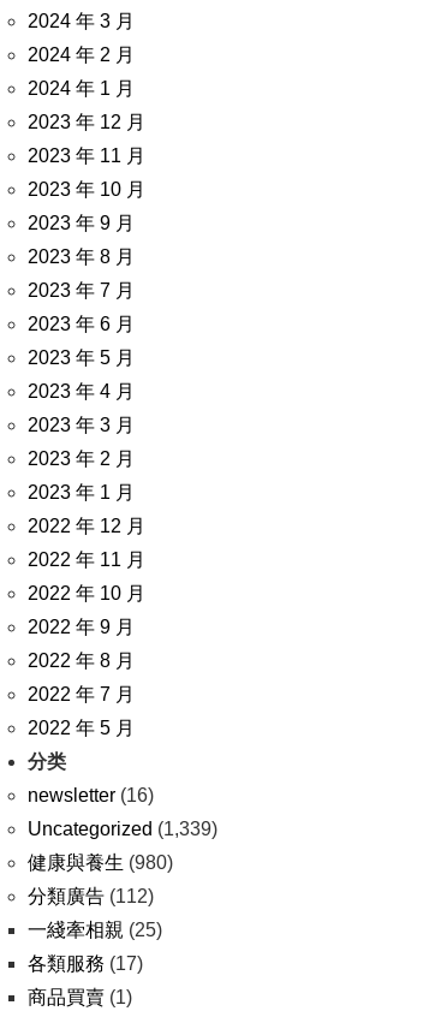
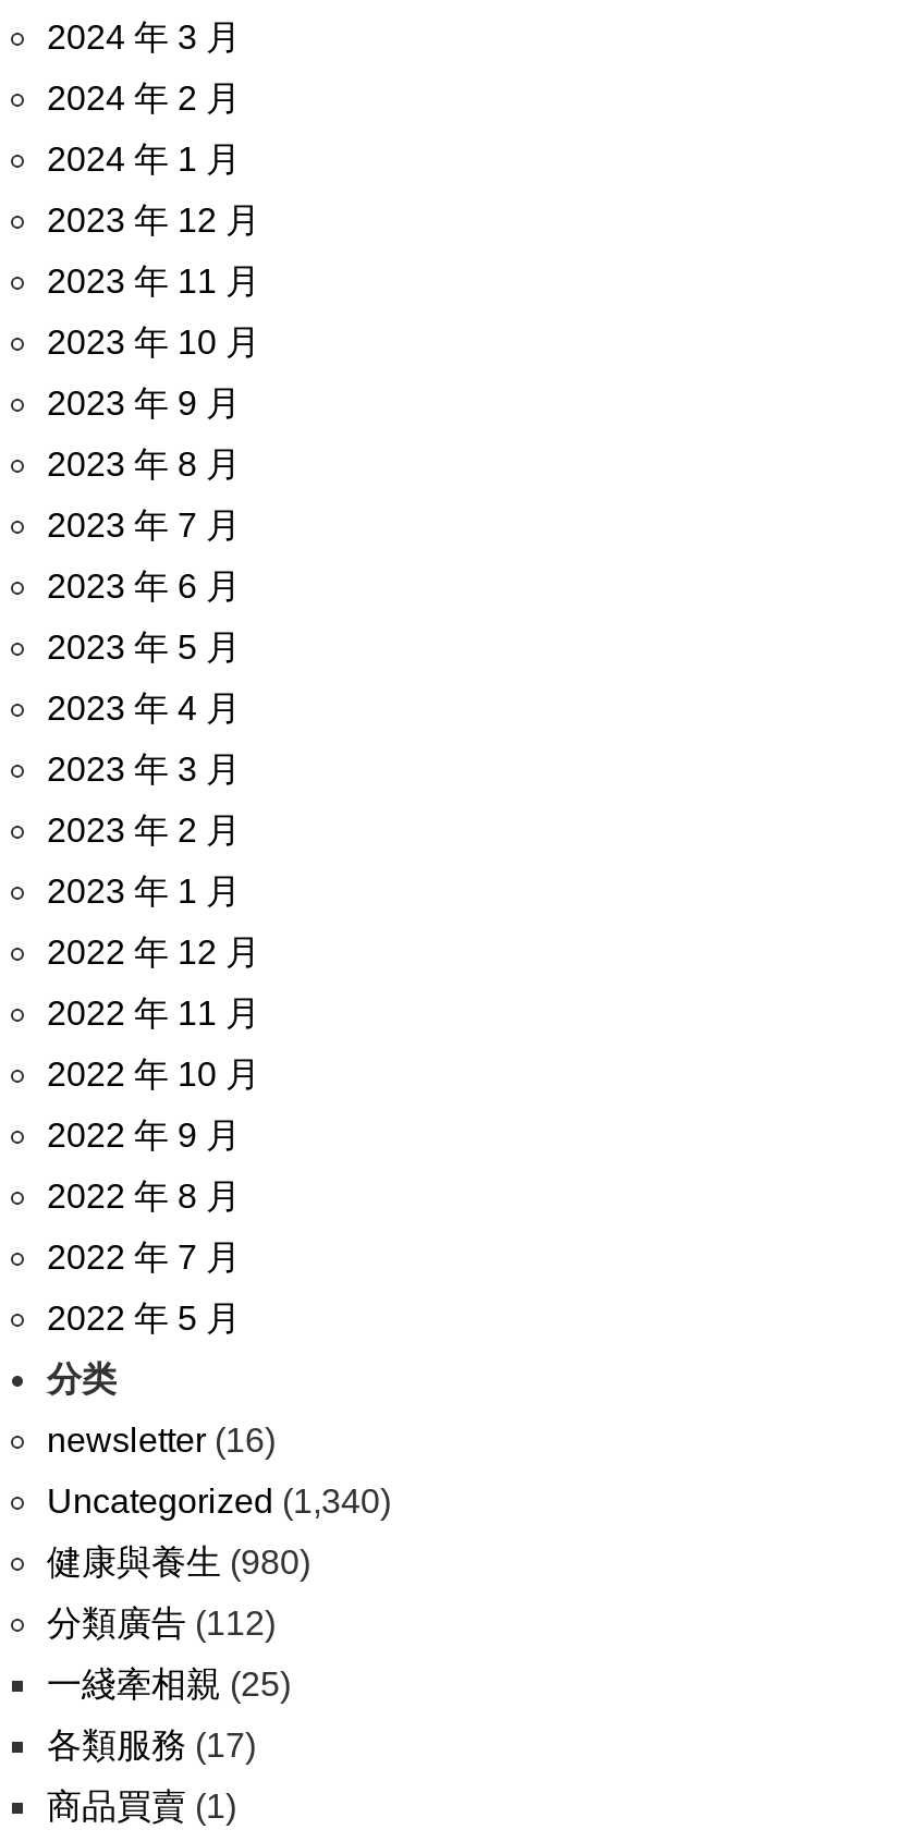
- Uncategorized (1,339)
+ Uncategorized (1,340)
